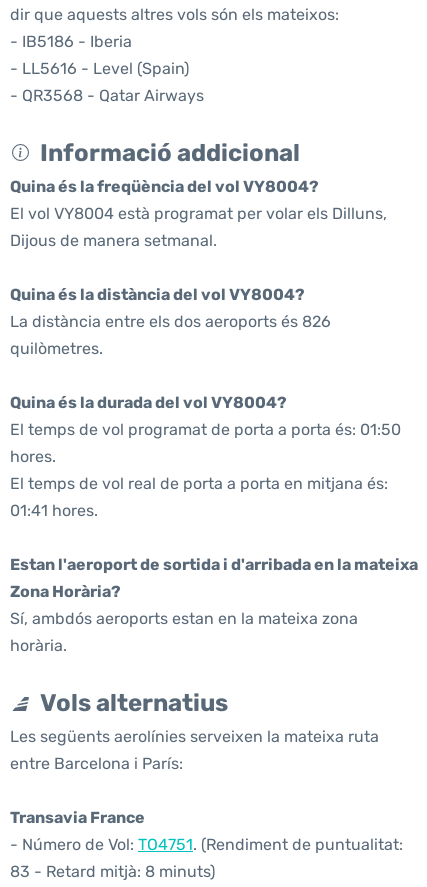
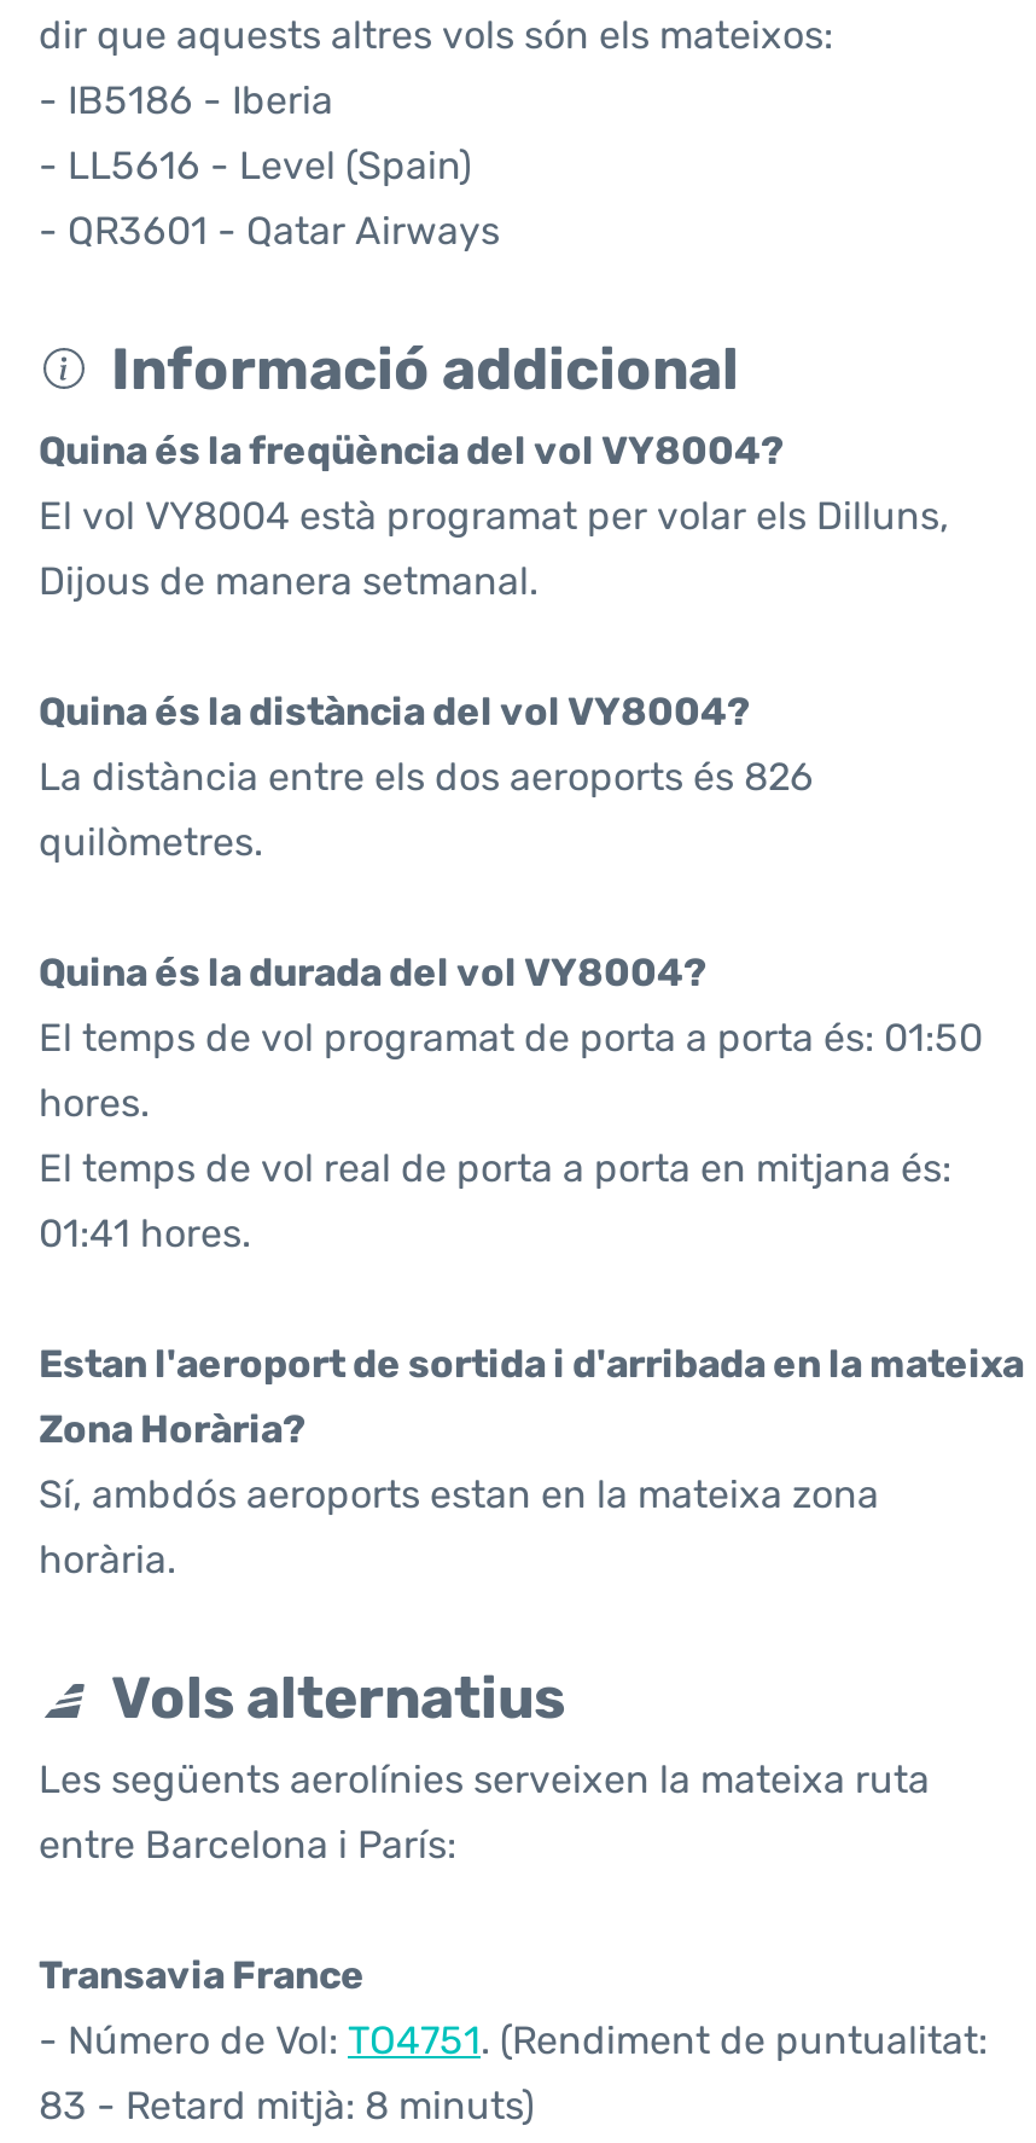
- - QR3568 - Qatar Airways
+ - QR3601 - Qatar Airways
